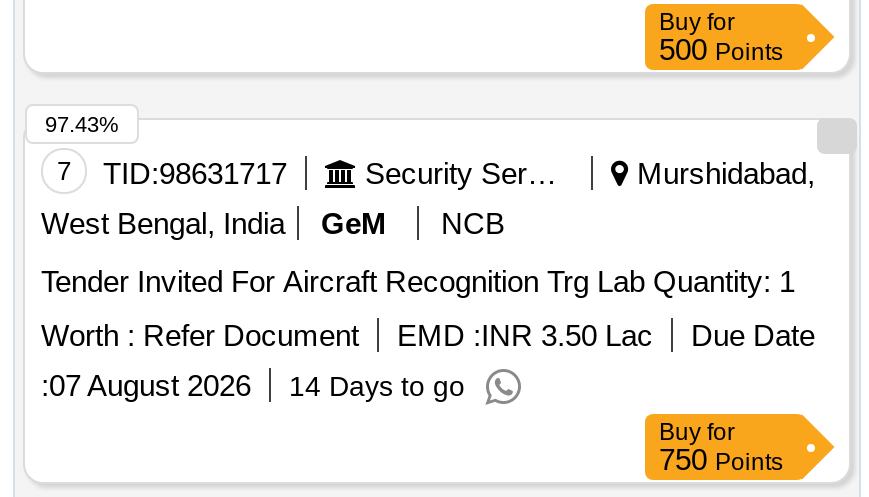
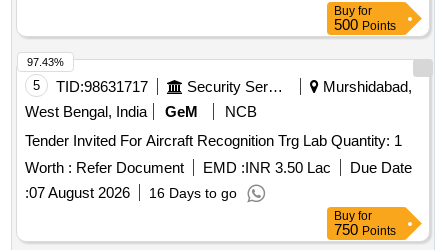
- 7 TID:98631717
+ 5 TID:98631717

- :07 August 2026 14 Days to go
+ :07 August 2026 16 Days to go
